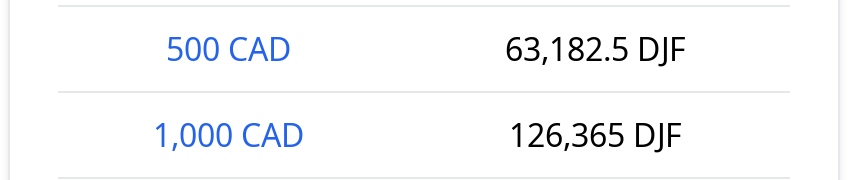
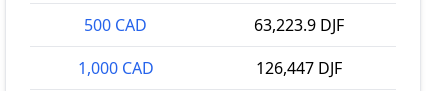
- 63,182.5 DJF
+ 63,223.9 DJF

- 126,365 DJF
+ 126,447 DJF
